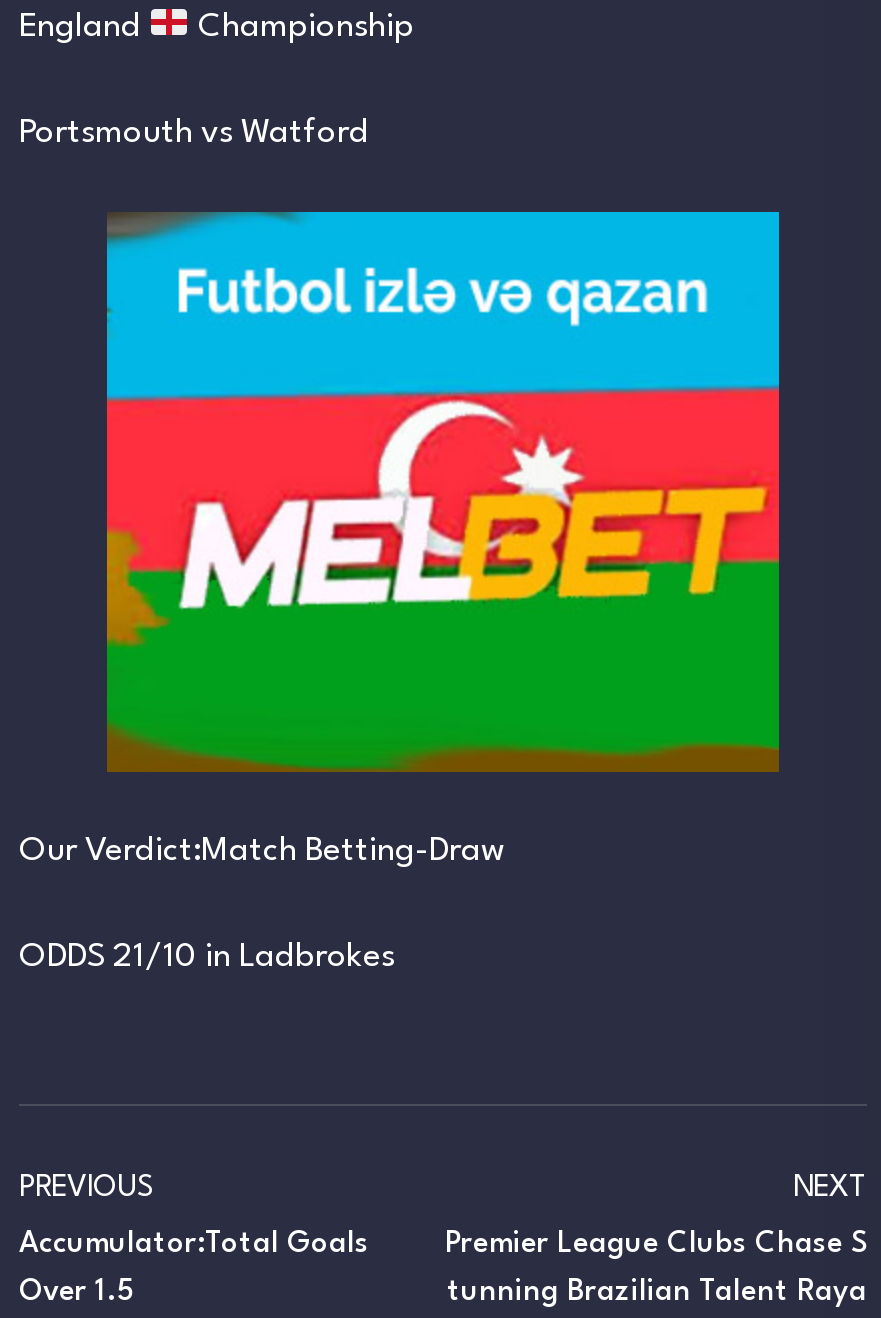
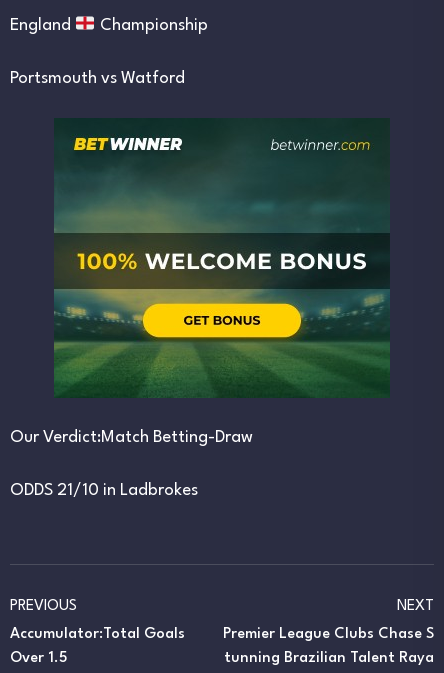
- [image]
+ [image]
